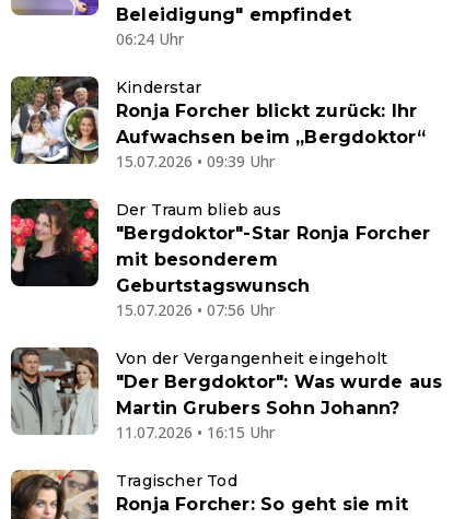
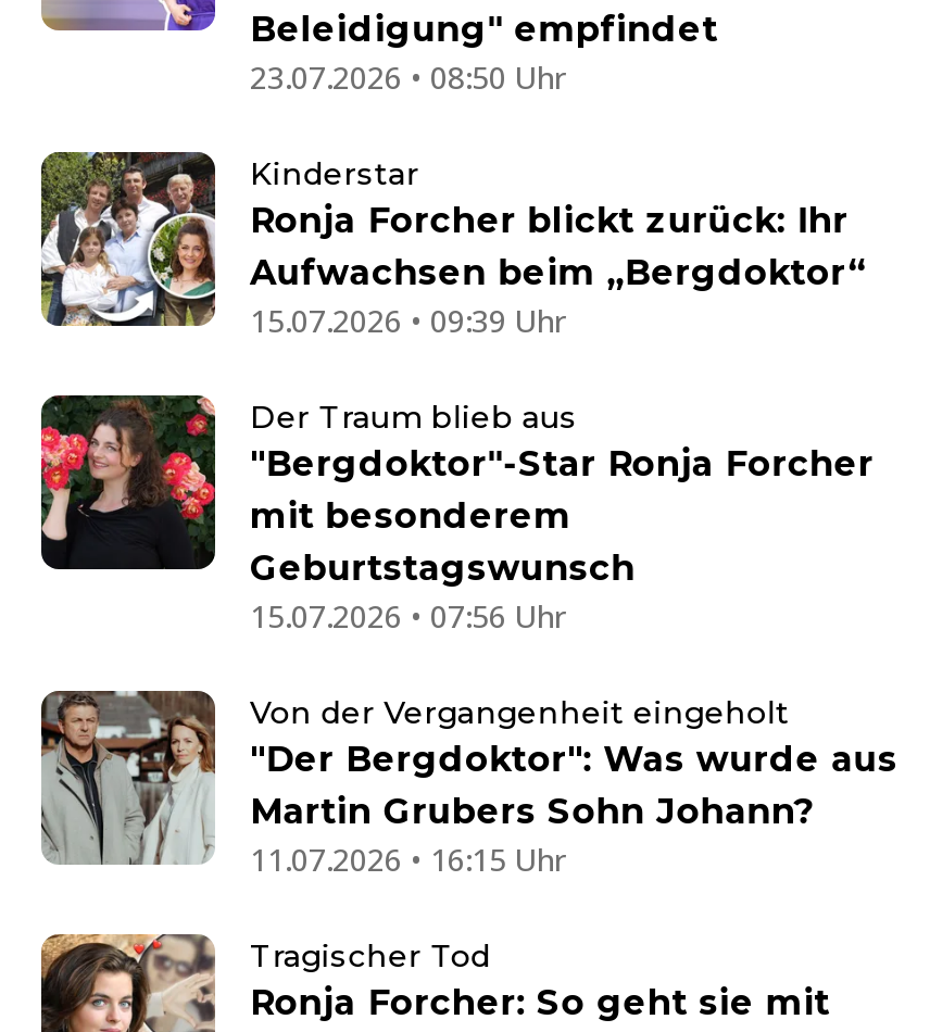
- 06:24 Uhr
+ 23.07.2026 • 08:50 Uhr
